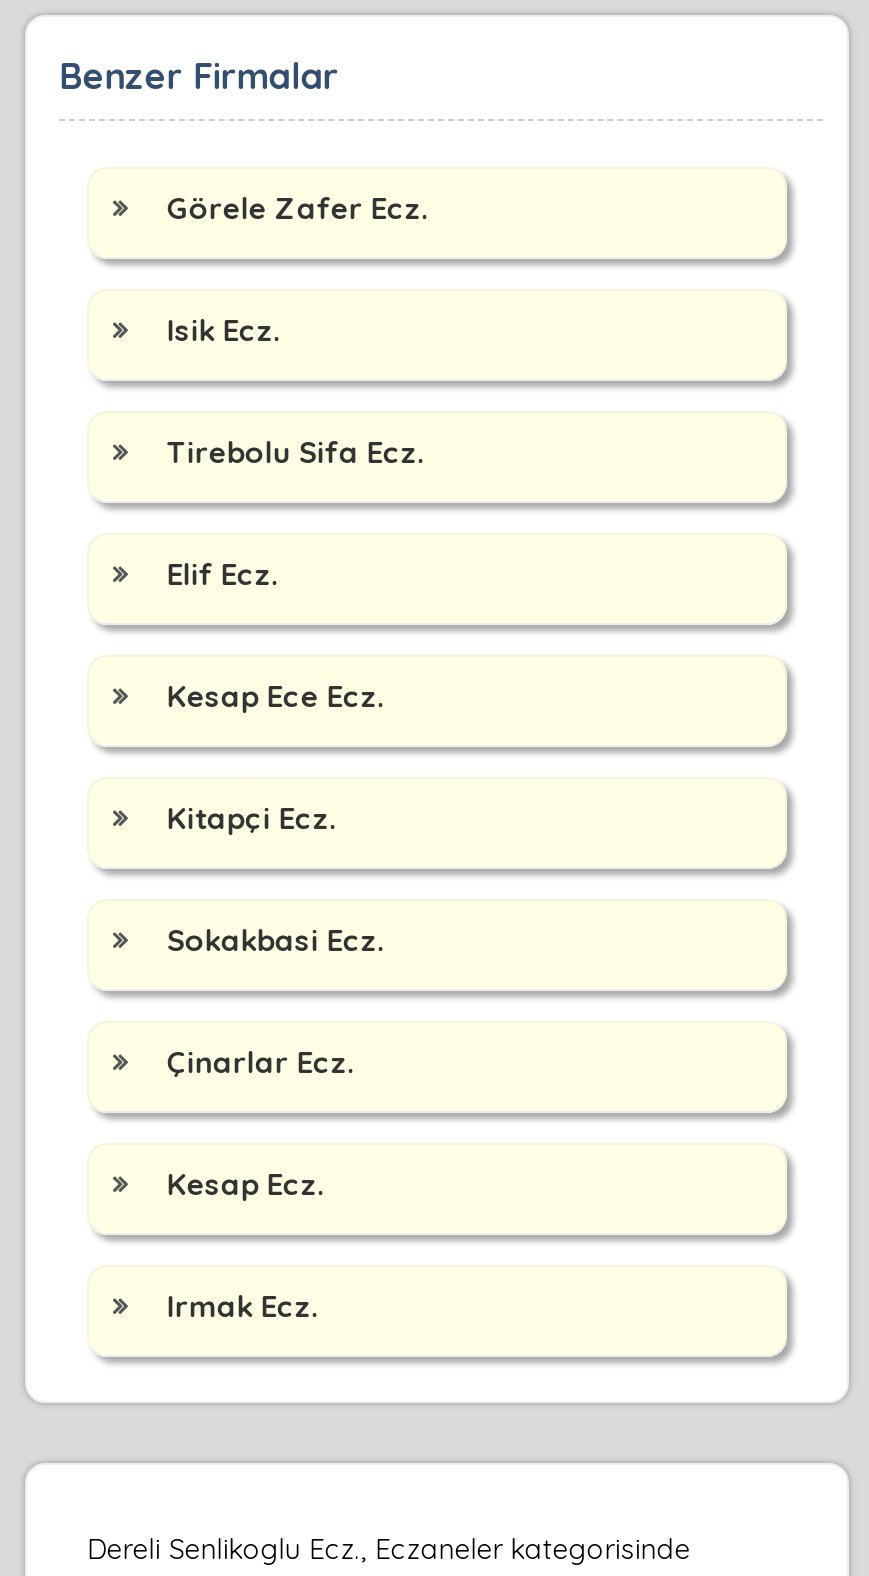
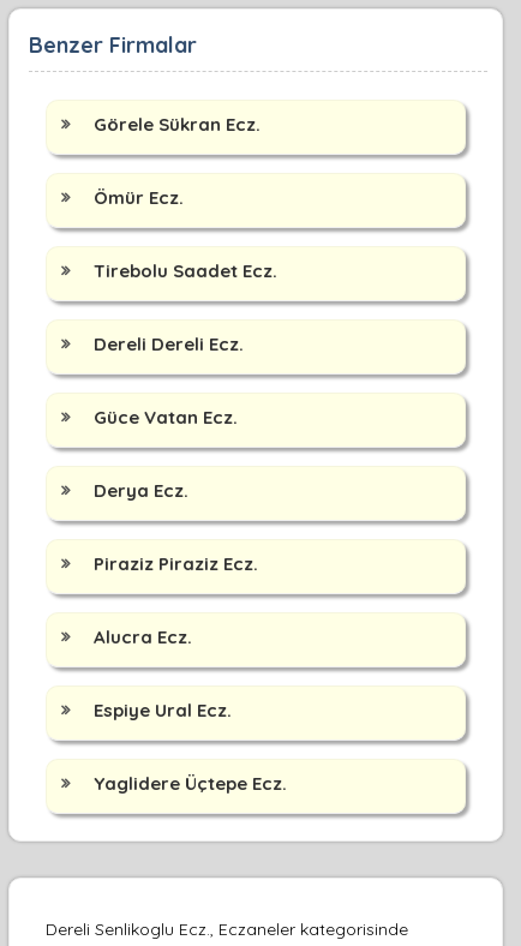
- Görele Zafer Ecz.
+ Görele Sükran Ecz.

- Isik Ecz.
+ Ömür Ecz.

- Tirebolu Sifa Ecz.
+ Tirebolu Saadet Ecz.

- Elif Ecz.
+ Dereli Dereli Ecz.

- Kesap Ece Ecz.
+ Güce Vatan Ecz.

- Kitapçi Ecz.
+ Derya Ecz.

- Sokakbasi Ecz.
+ Piraziz Piraziz Ecz.

- Çinarlar Ecz.
+ Alucra Ecz.

- Kesap Ecz.
+ Espiye Ural Ecz.

- Irmak Ecz.
+ Yaglidere Üçtepe Ecz.
